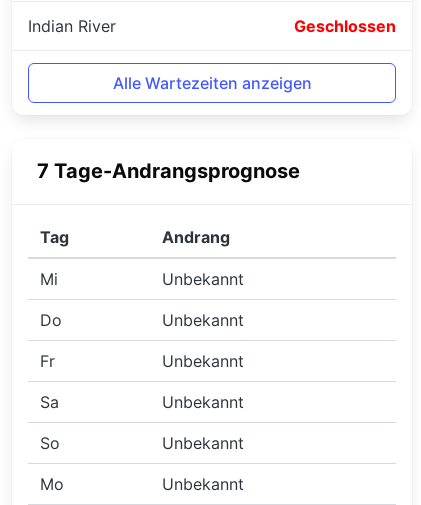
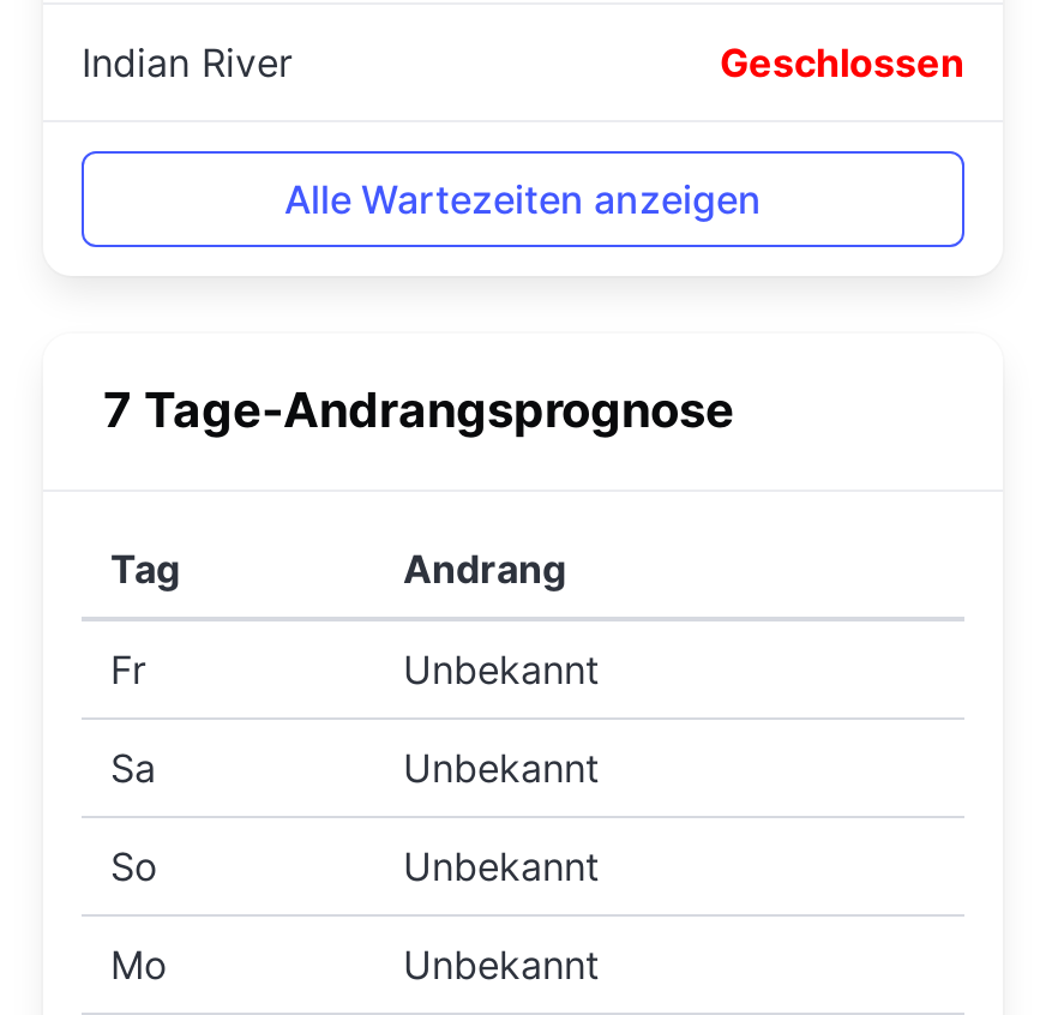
- Mi
- Unbekannt
- Do
- Unbekannt
